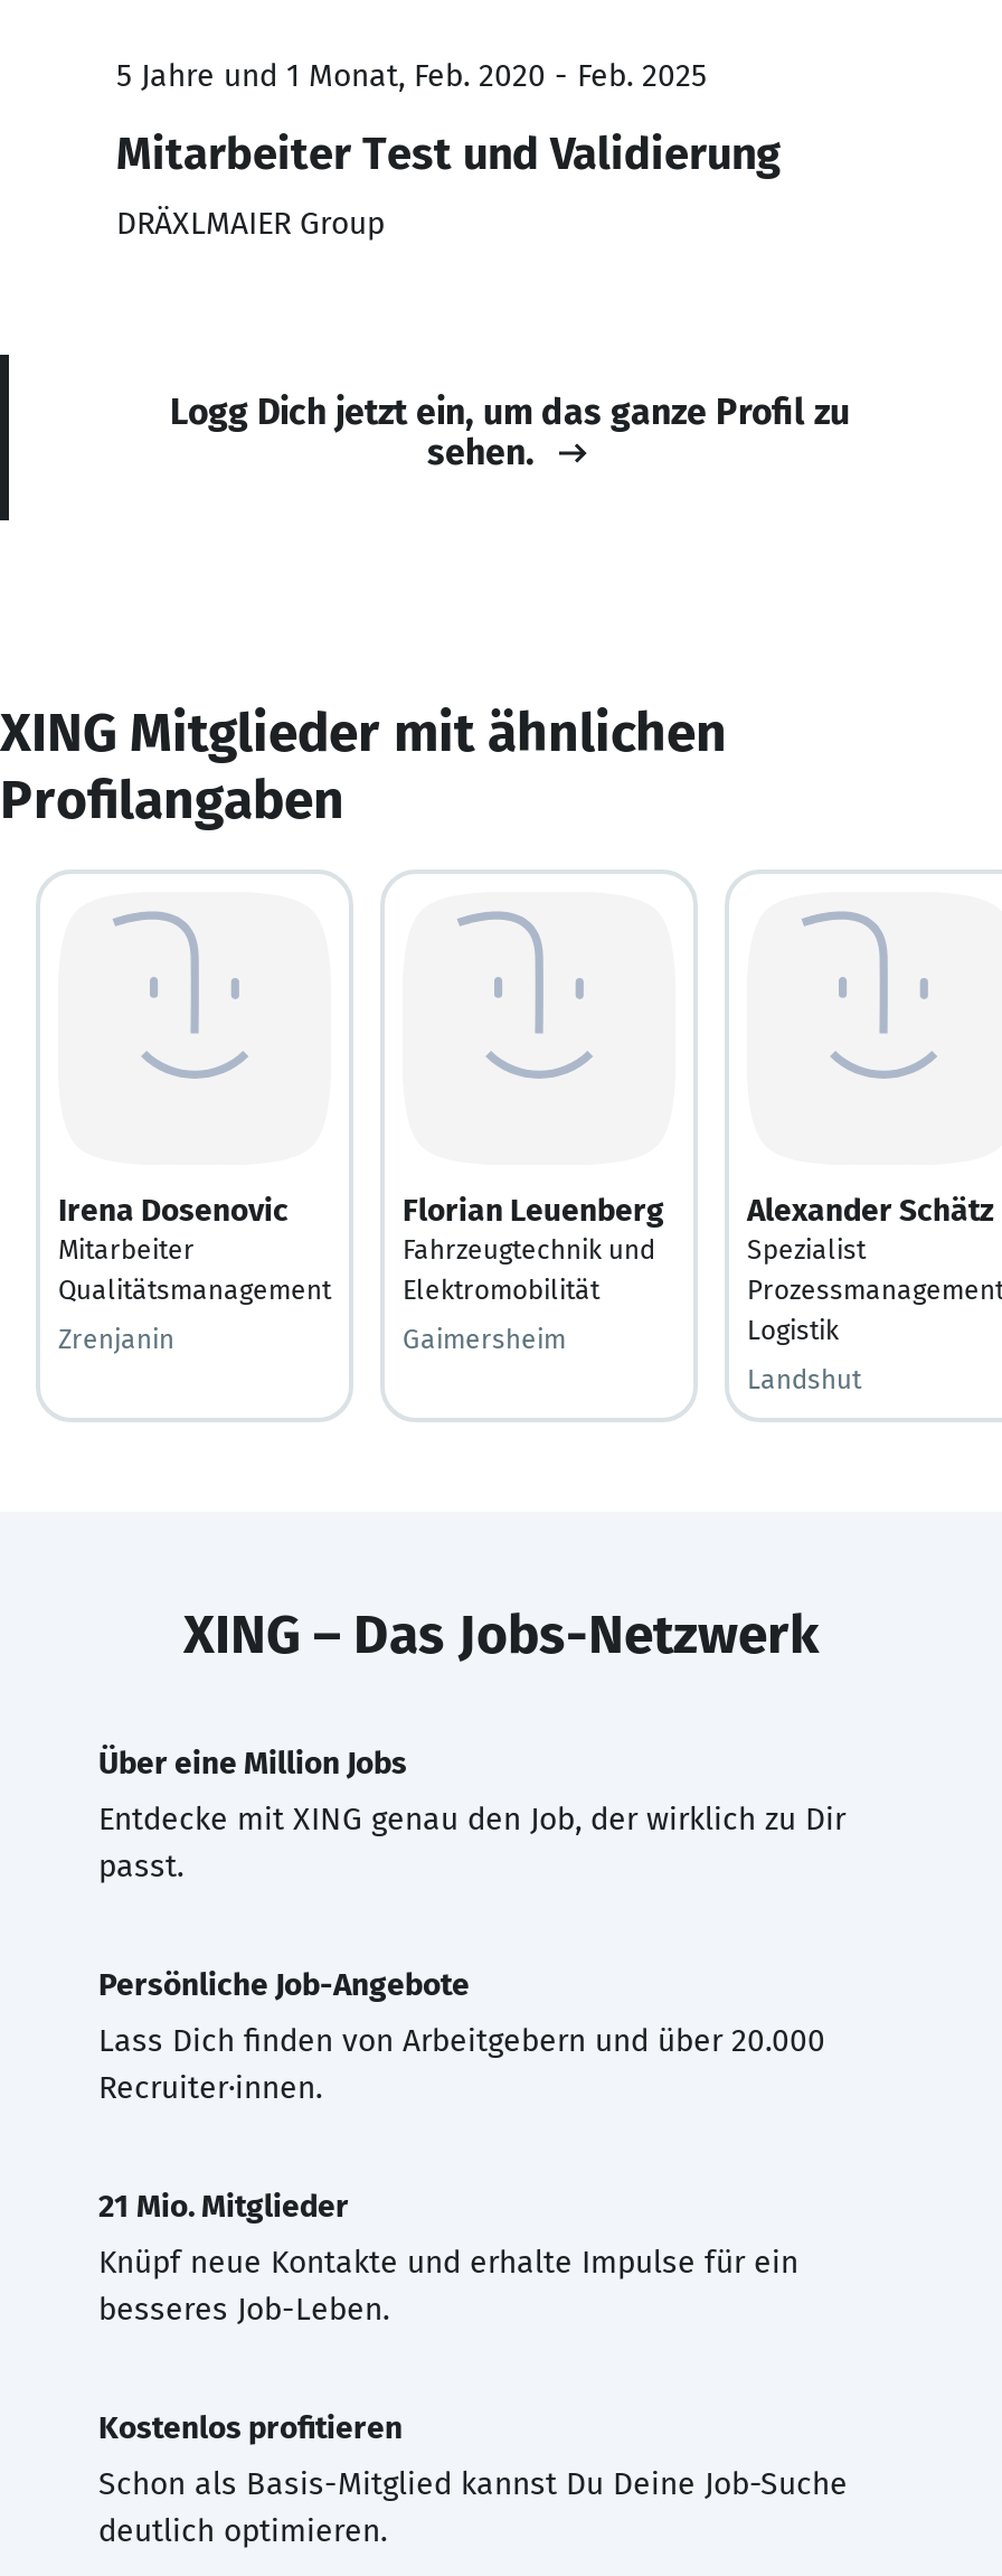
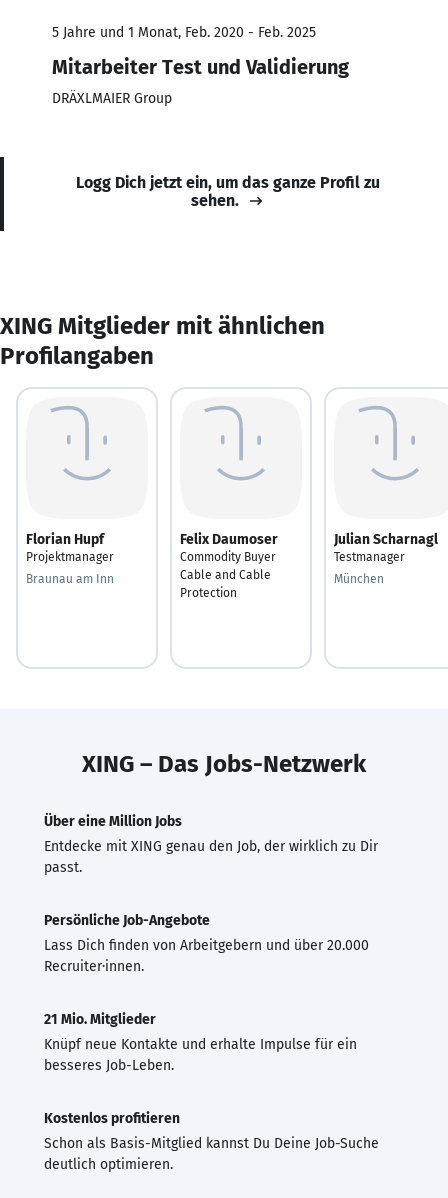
- Irena Dosenovic
- Mitarbeiter
- Qualitätsmanagement
- Zrenjanin
+ Florian Hupf
+ Projektmanager
+ Braunau am Inn

- Florian Leuenberg
- Fahrzeugtechnik und
- Elektromobilität
- Gaimersheim
+ Felix Daumoser
+ Commodity Buyer
+ Cable and Cable
+ Protection

- Alexander Schätz
- Spezialist
- Prozessmanagement
- Logistik
- Landshut
+ Julian Scharnagl
+ Testmanager
+ München
